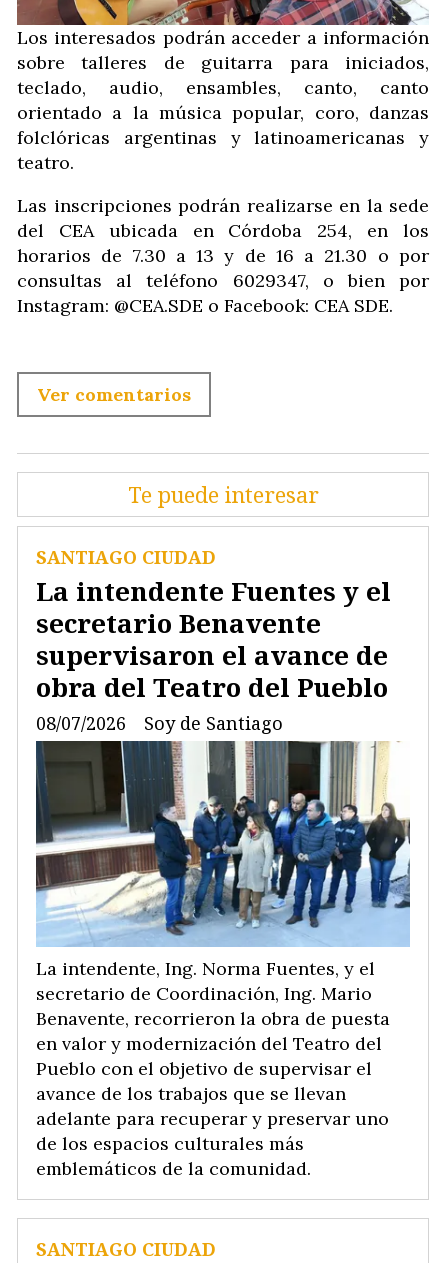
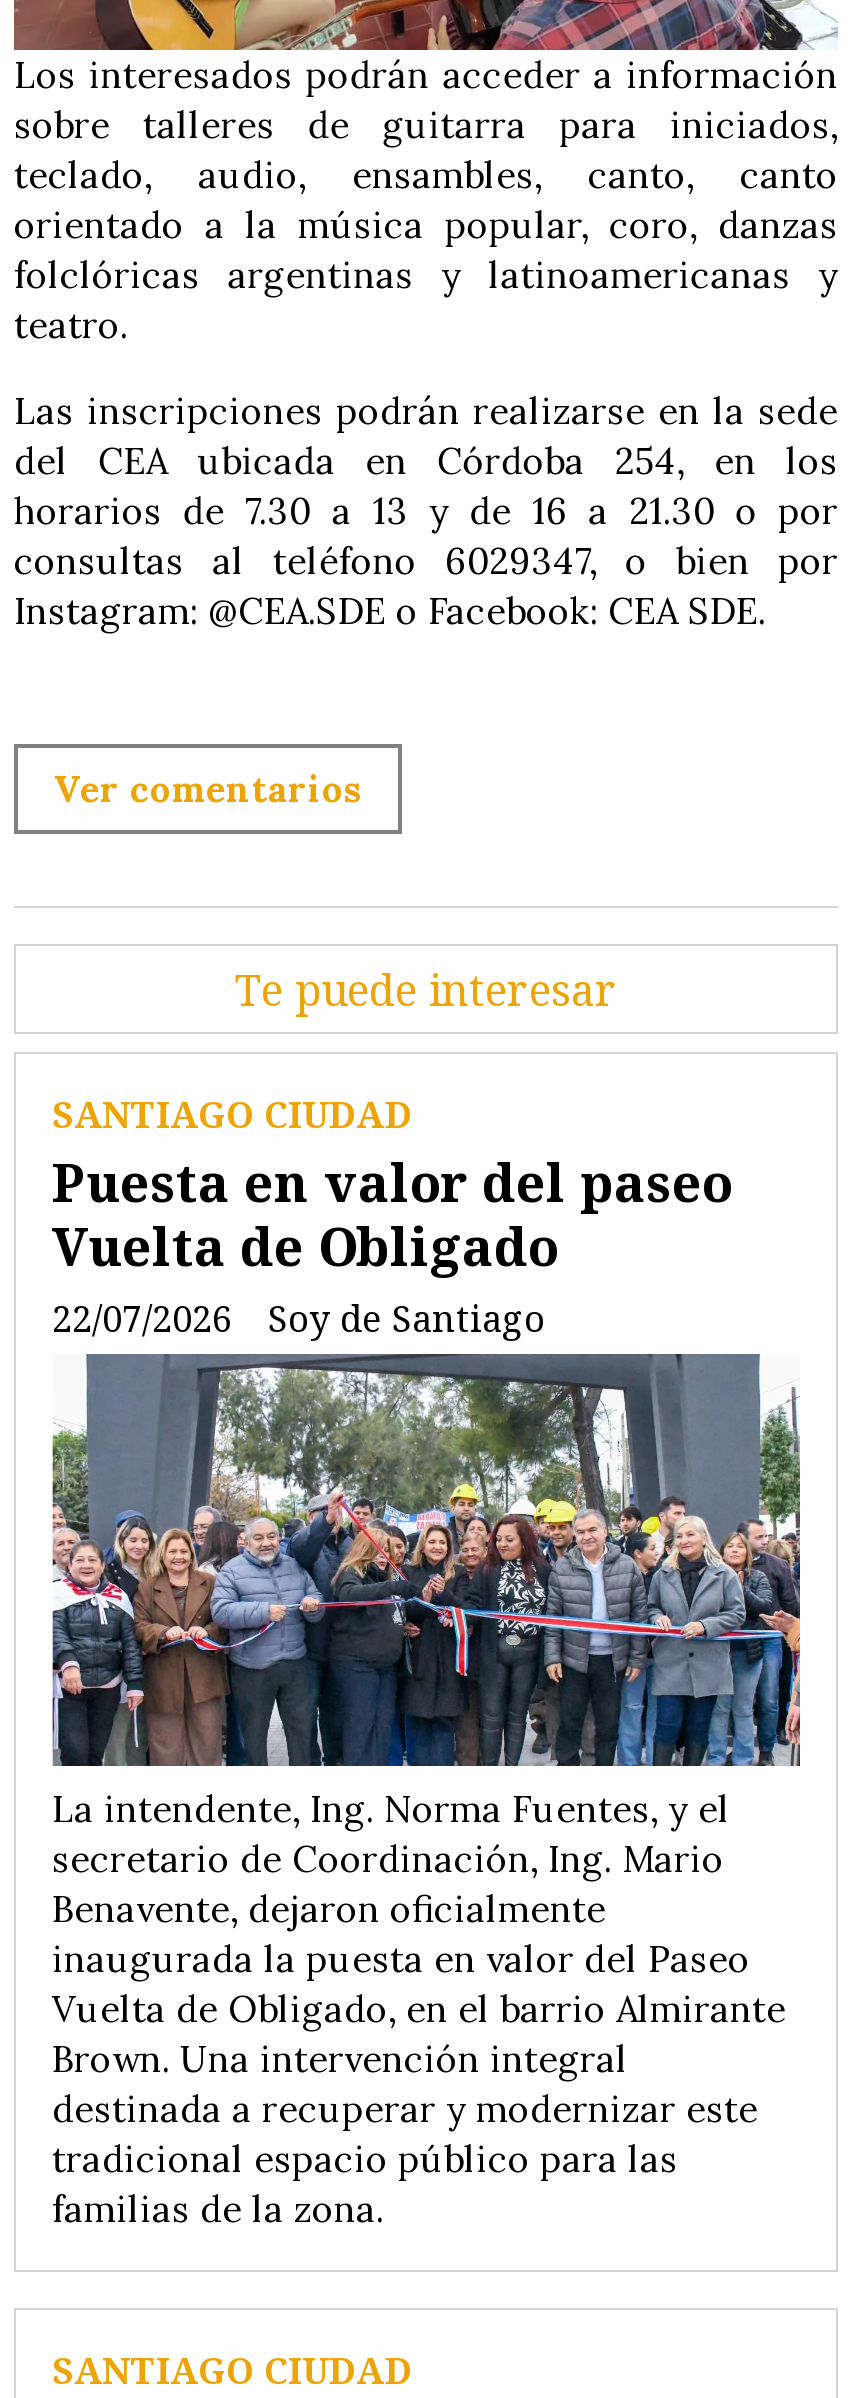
- La intendente Fuentes y el
- secretario Benavente
- supervisaron el avance de
- obra del Teatro del Pueblo
+ Puesta en valor del paseo
+ Vuelta de Obligado

- 08/07/2026 Soy de Santiago
+ 22/07/2026 Soy de Santiago

- [image]
+ [image]

- Benavente, recorrieron la obra de puesta
- en valor y modernización del Teatro del
- Pueblo con el objetivo de supervisar el
- avance de los trabajos que se llevan
- adelante para recuperar y preservar uno
- de los espacios culturales más
- emblemáticos de la comunidad.
+ Benavente, dejaron oficialmente
+ inaugurada la puesta en valor del Paseo
+ Vuelta de Obligado, en el barrio Almirante
+ Brown. Una intervención integral
+ destinada a recuperar y modernizar este
+ tradicional espacio público para las
+ familias de la zona.
